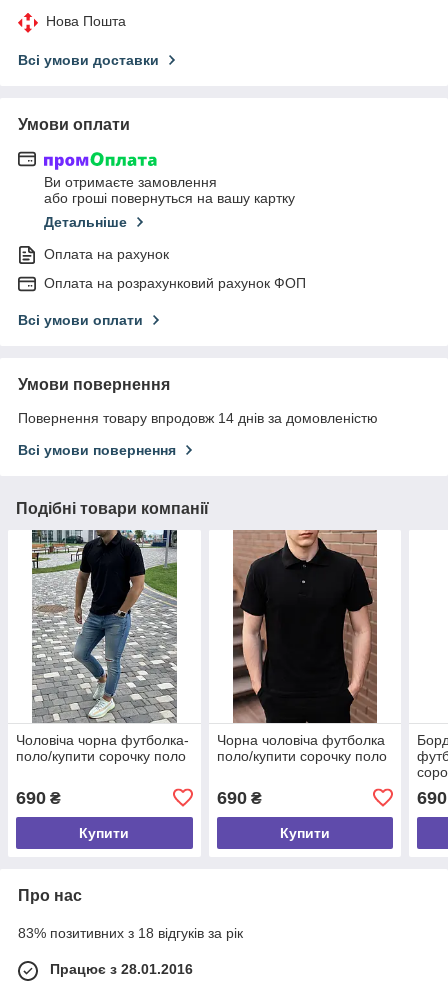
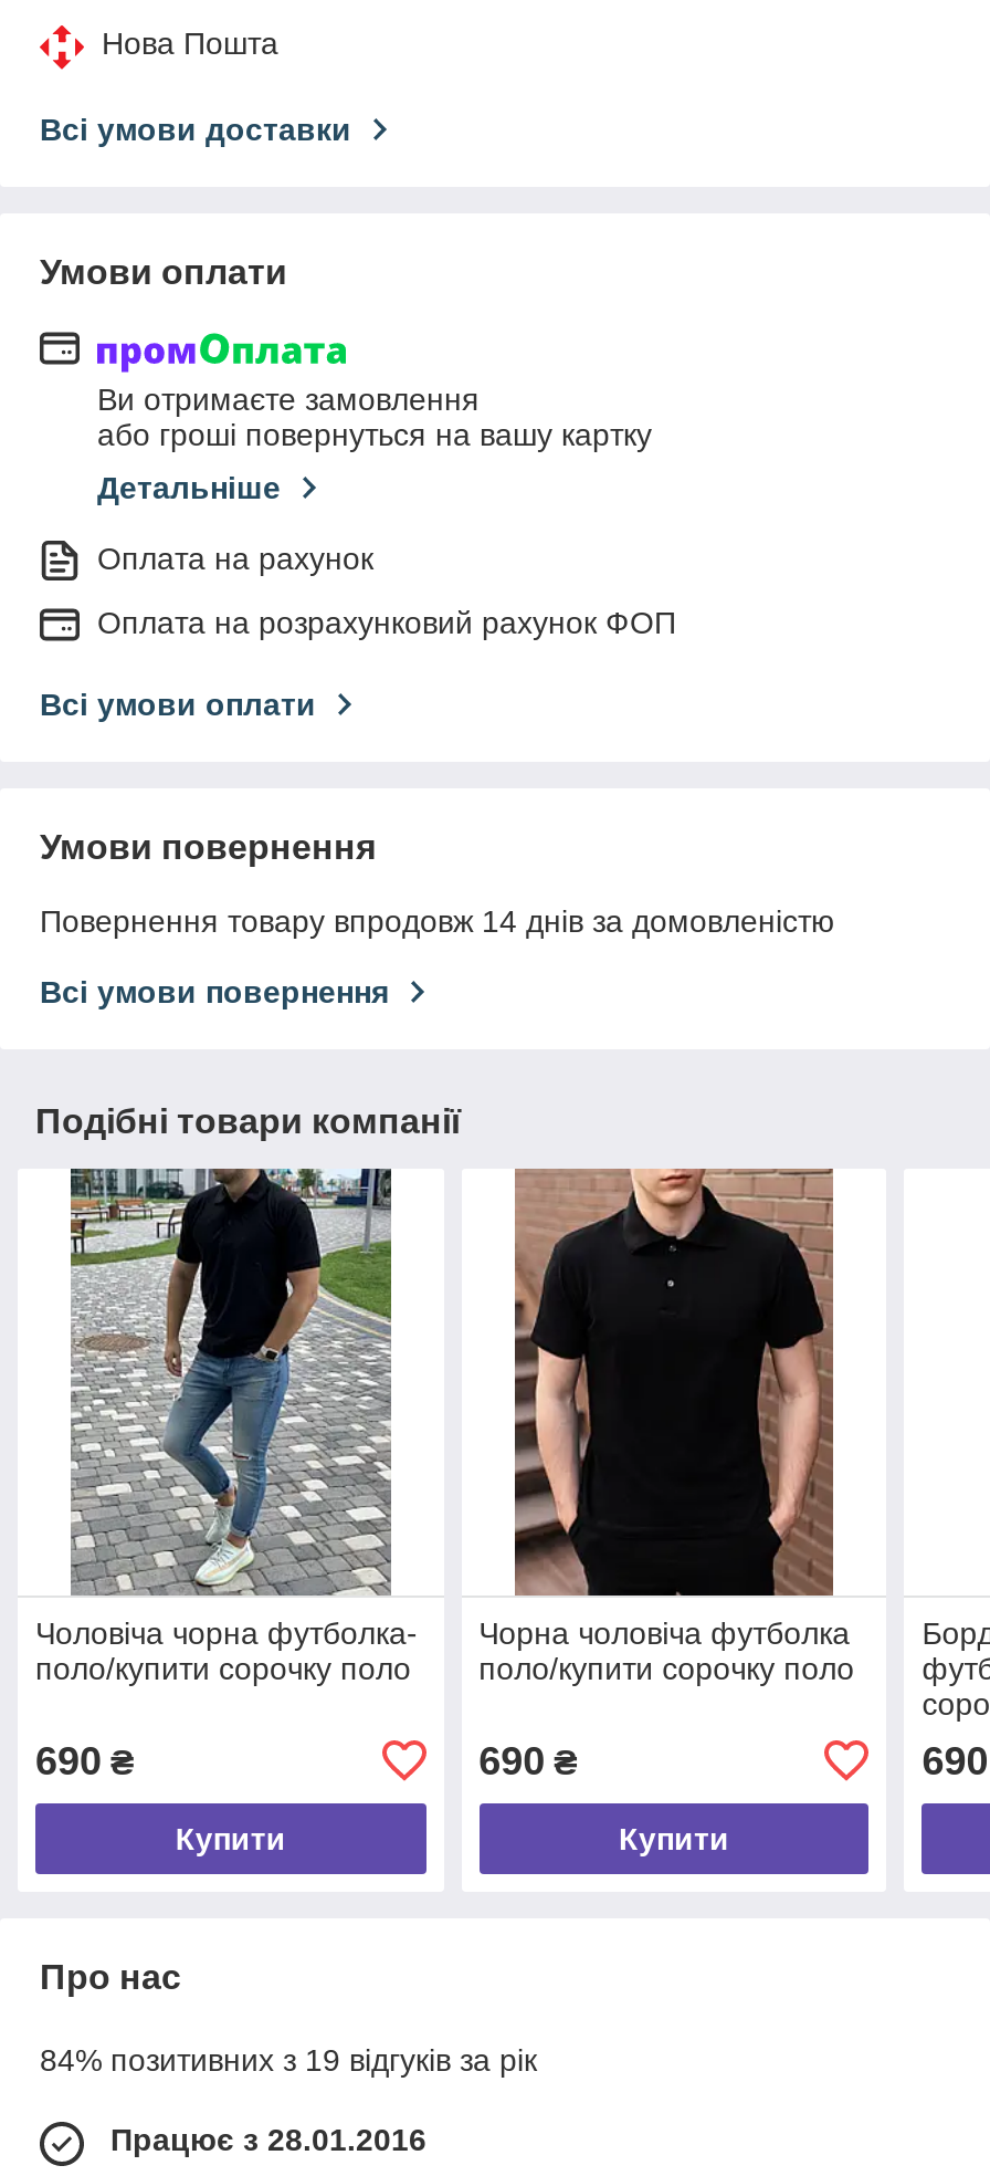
- 83% позитивних з 18 відгуків за рік
+ 84% позитивних з 19 відгуків за рік
